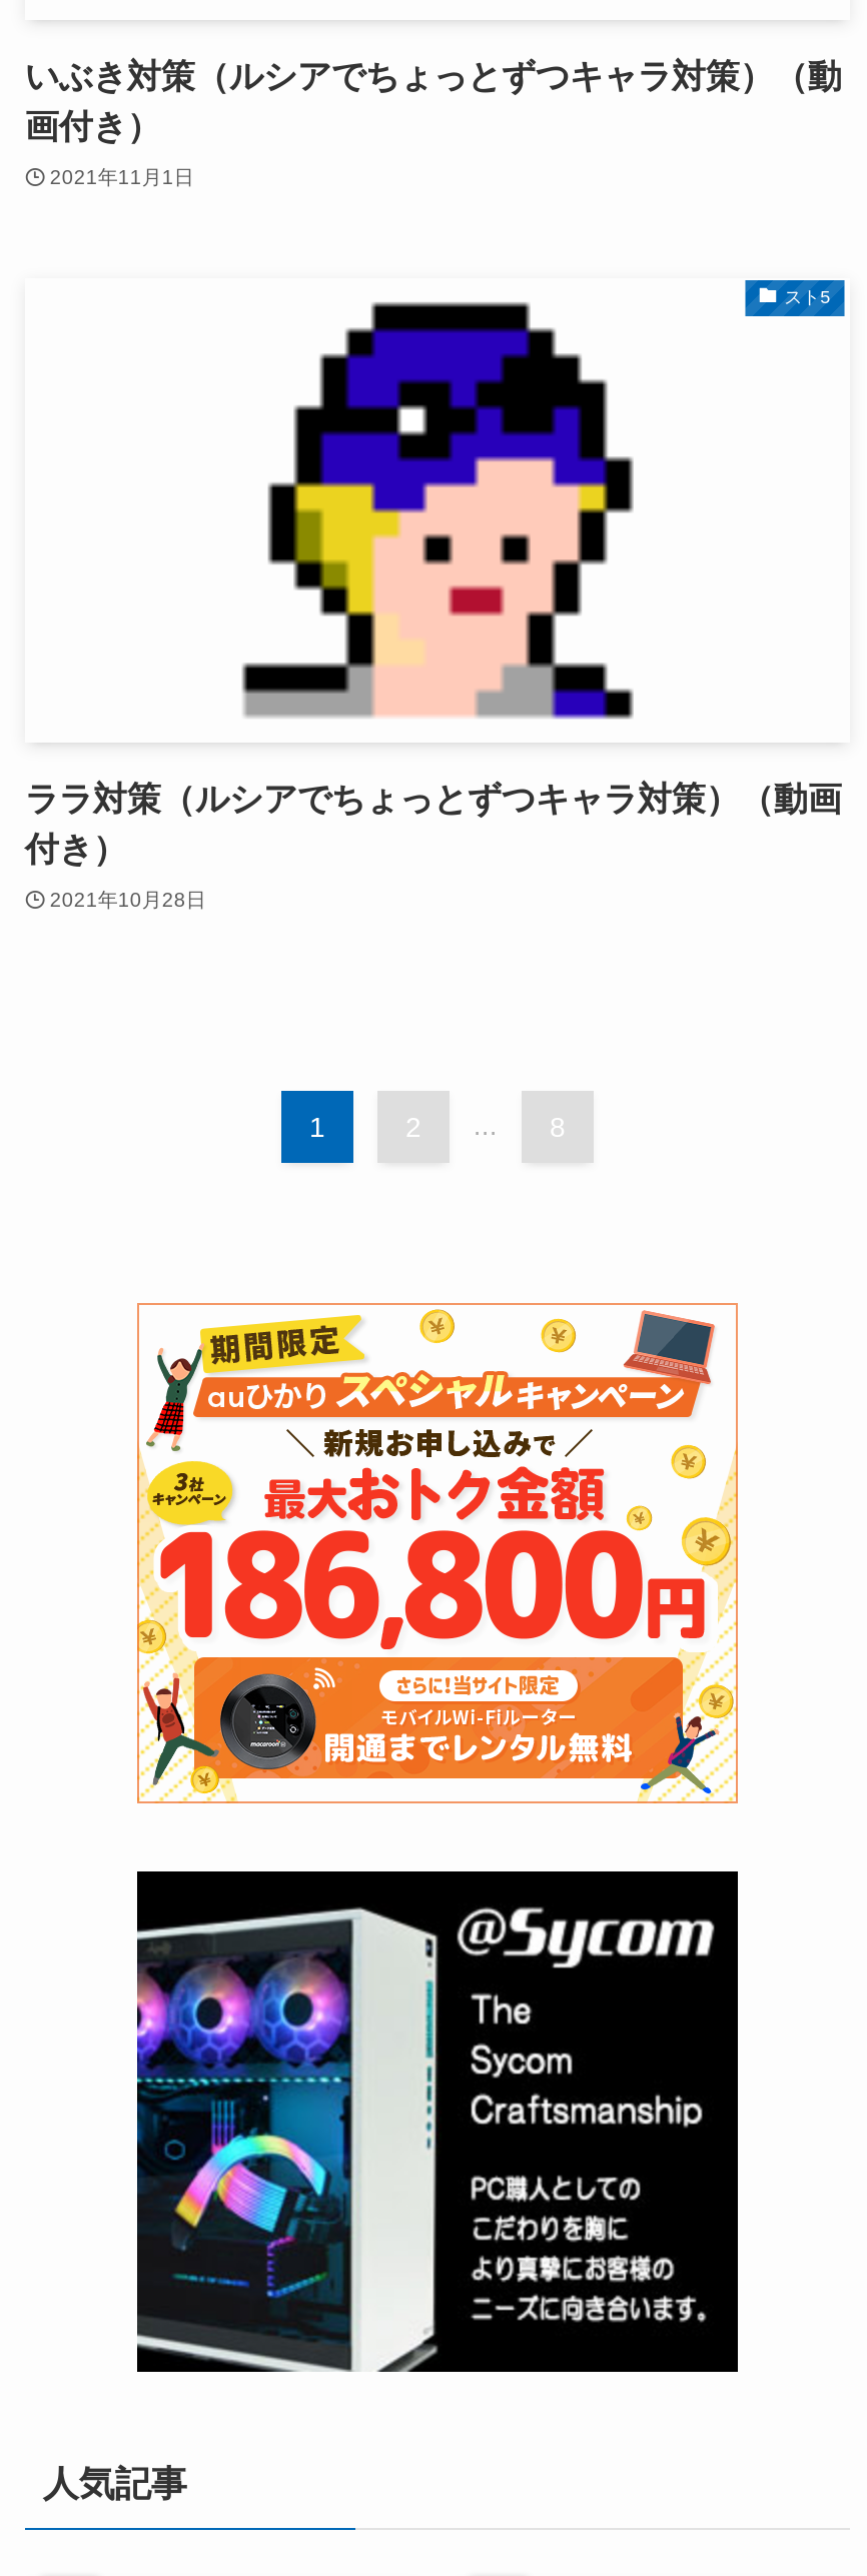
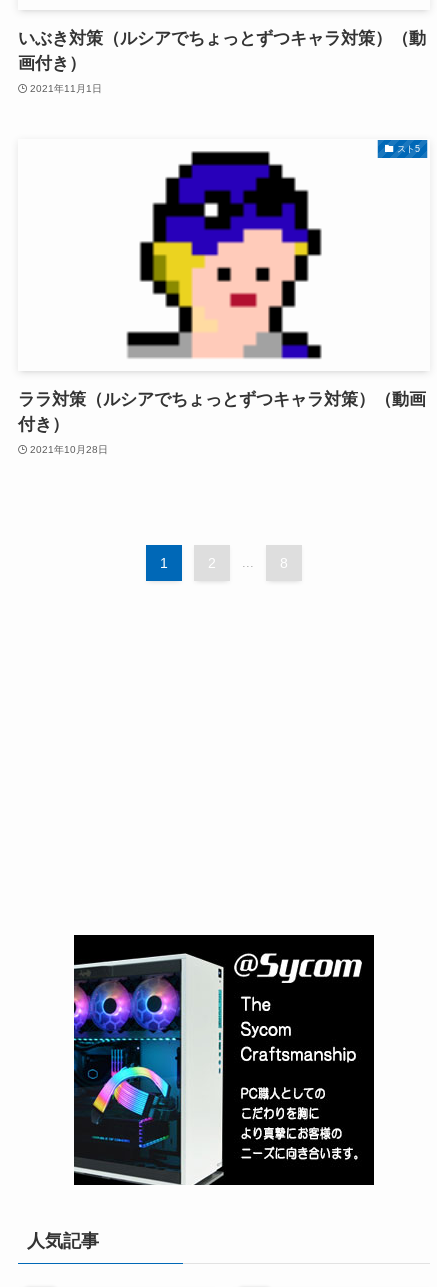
- [image]
